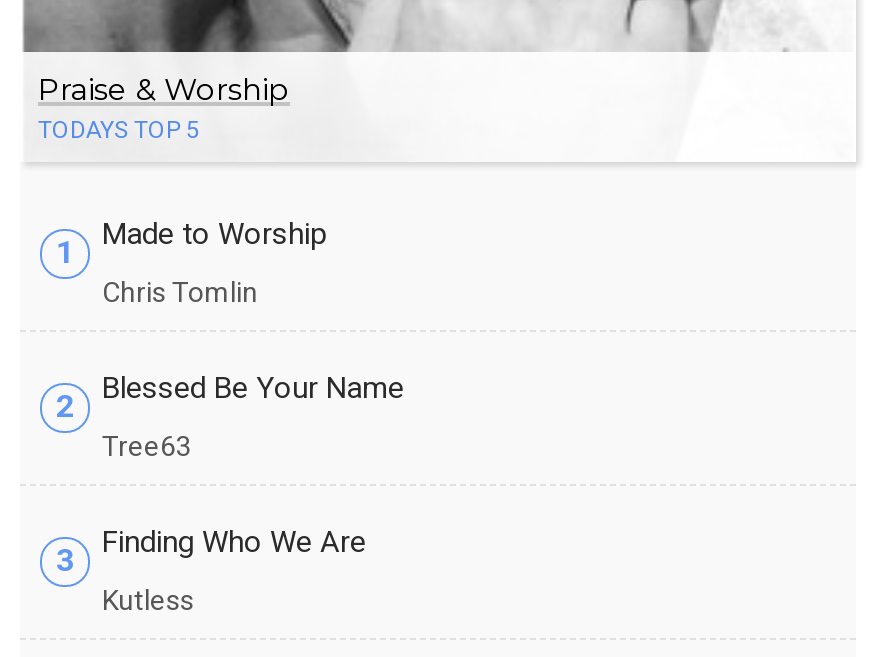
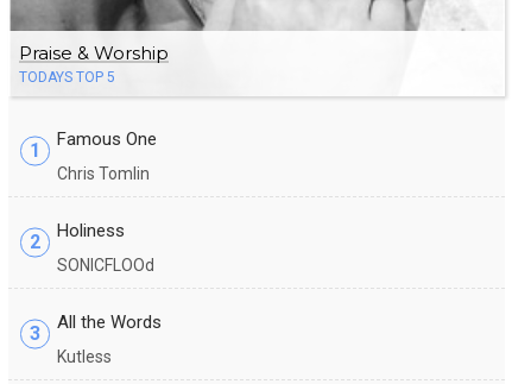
- Made to Worship
+ Famous One

- Blessed Be Your Name
+ Holiness

- Tree63
+ SONICFLOOd

- Finding Who We Are
+ All the Words
